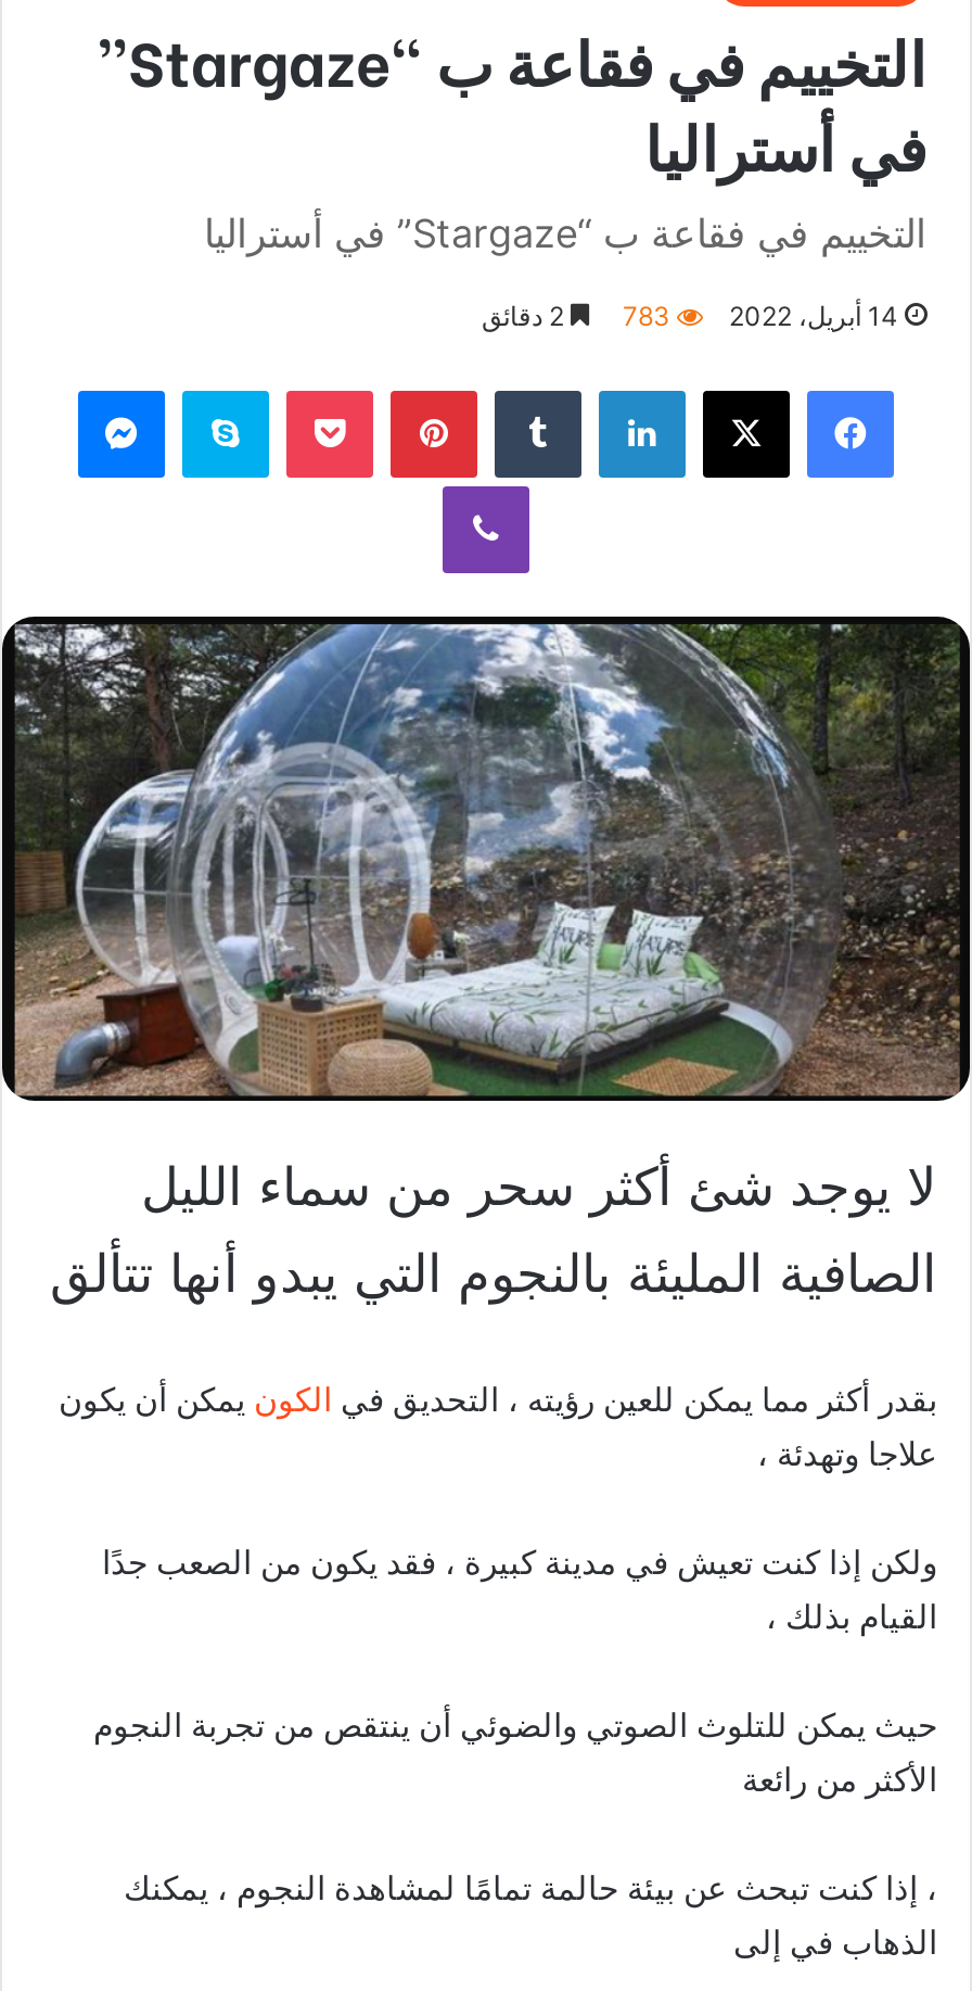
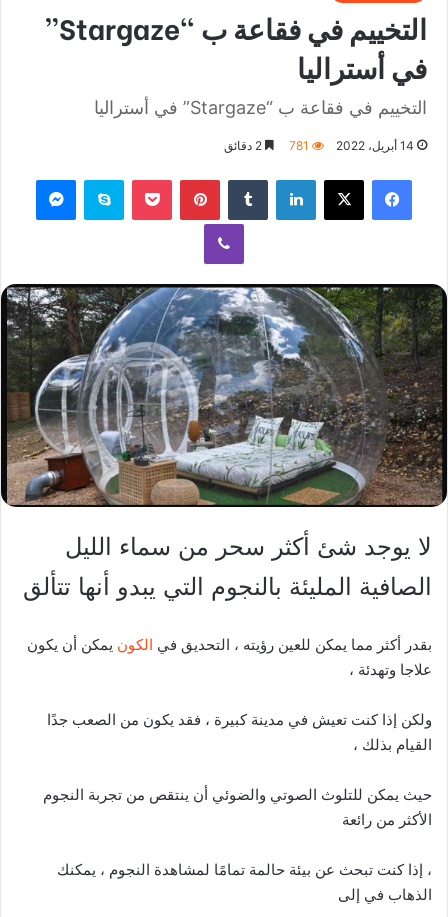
- 783
+ 781
